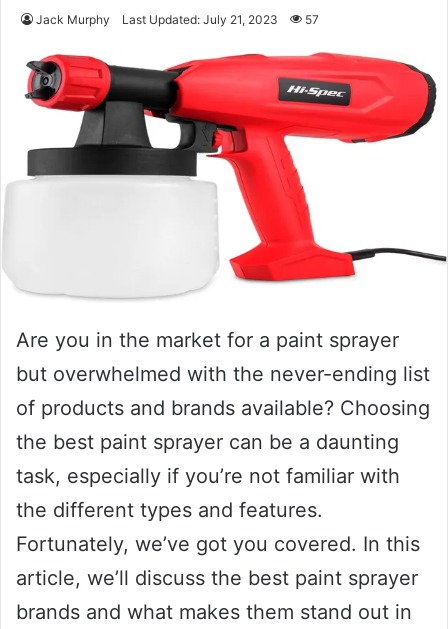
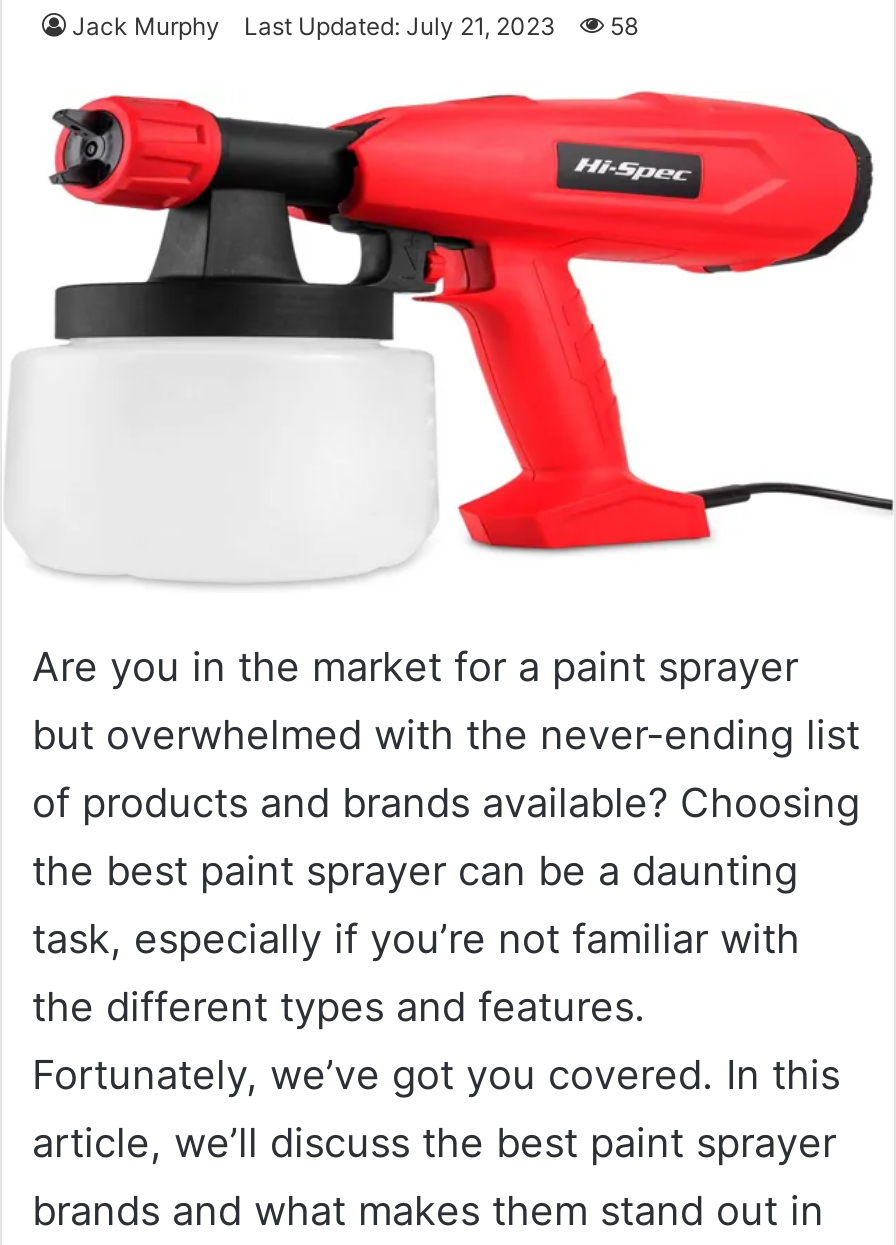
- Jack Murphy Last Updated: July 21, 2023 57
+ Jack Murphy Last Updated: July 21, 2023 58
